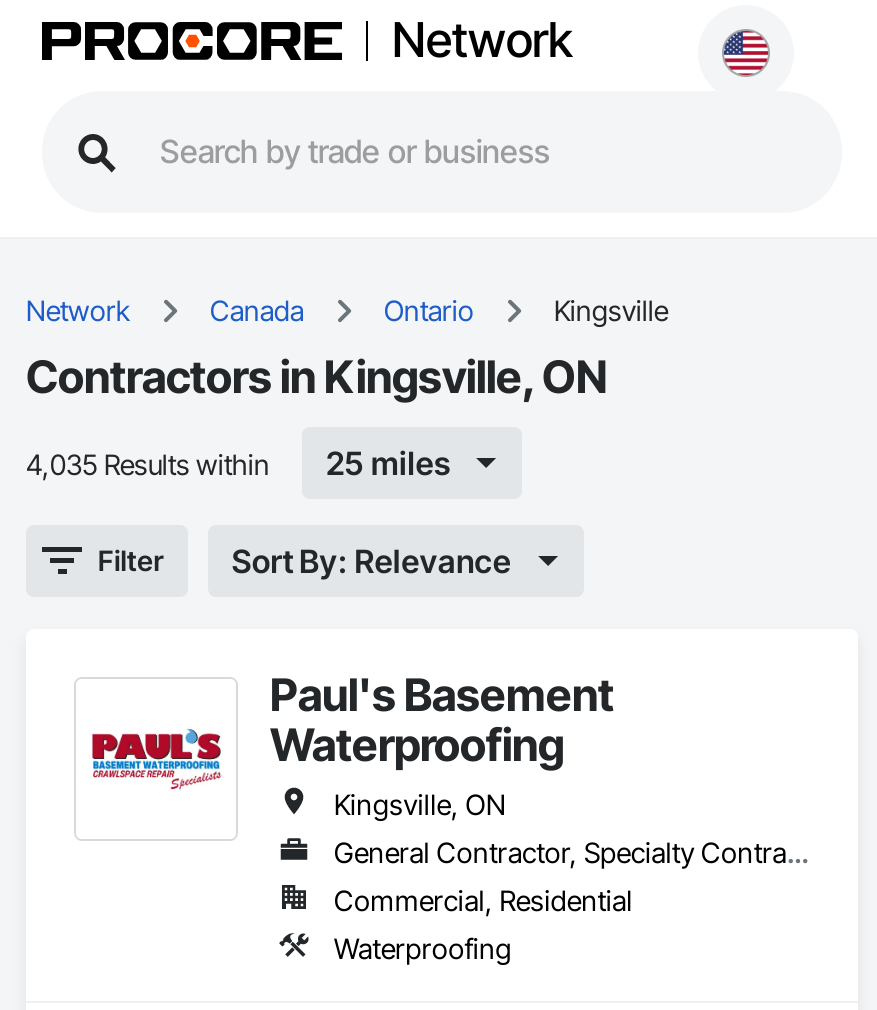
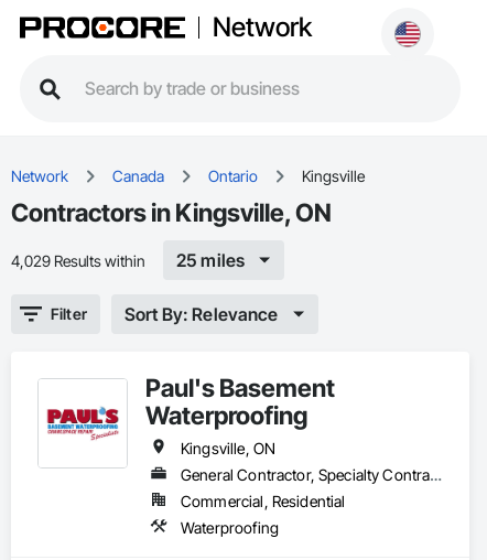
- 4,035 Results within
+ 4,029 Results within
